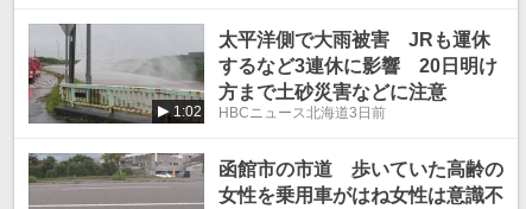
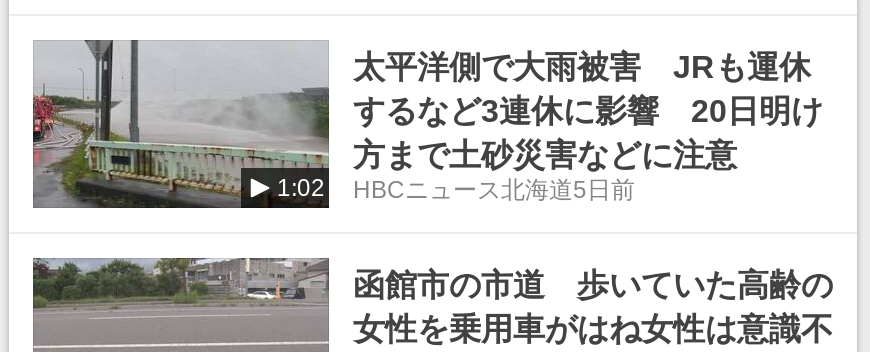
- HBCニュース北海道3日前
+ HBCニュース北海道5日前
